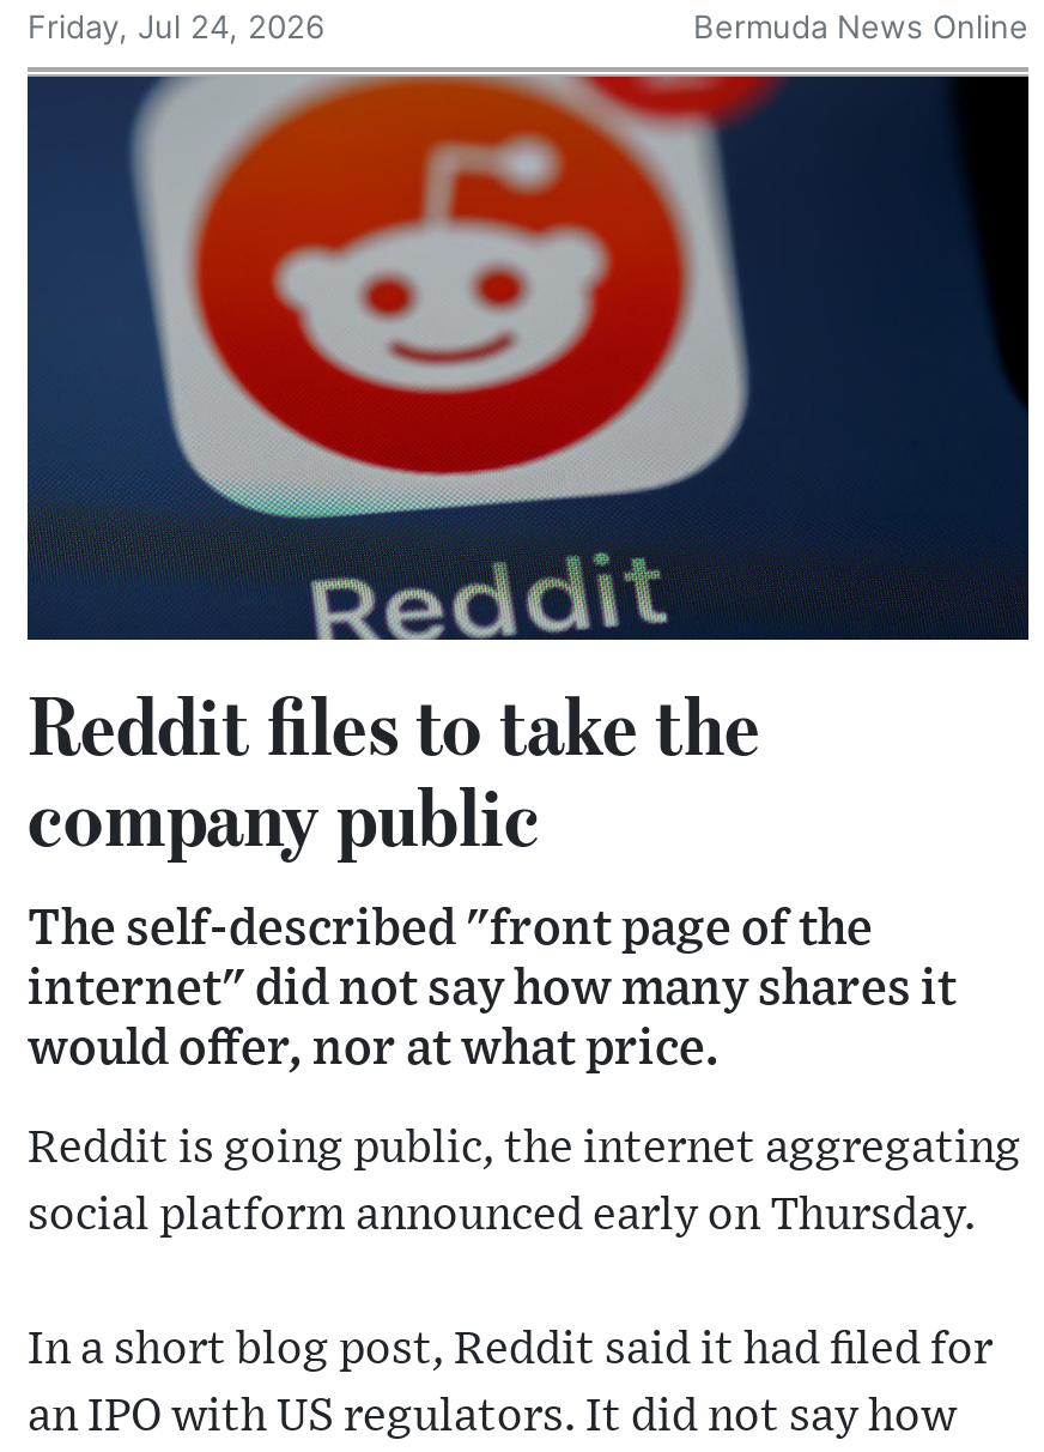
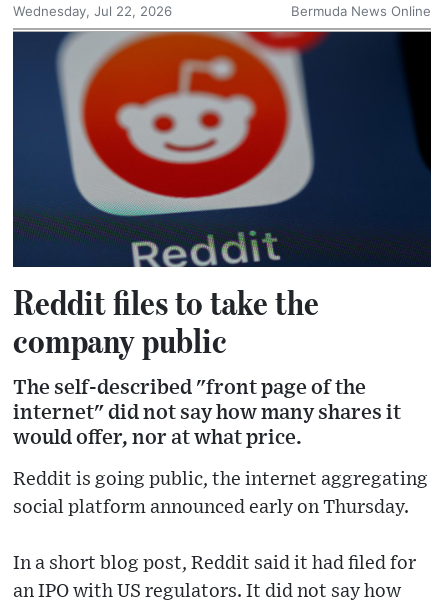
- Friday, Jul 24, 2026
+ Wednesday, Jul 22, 2026
